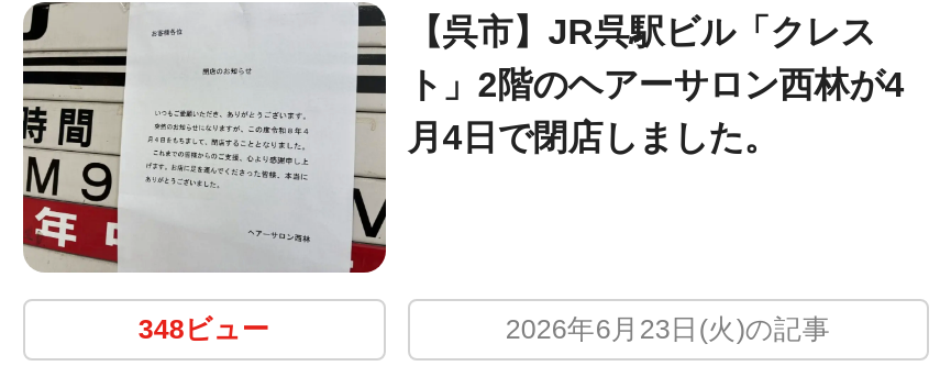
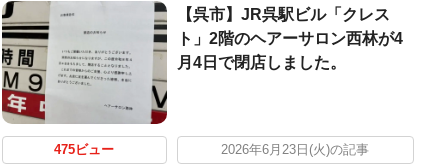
- 348ビュー
+ 475ビュー
